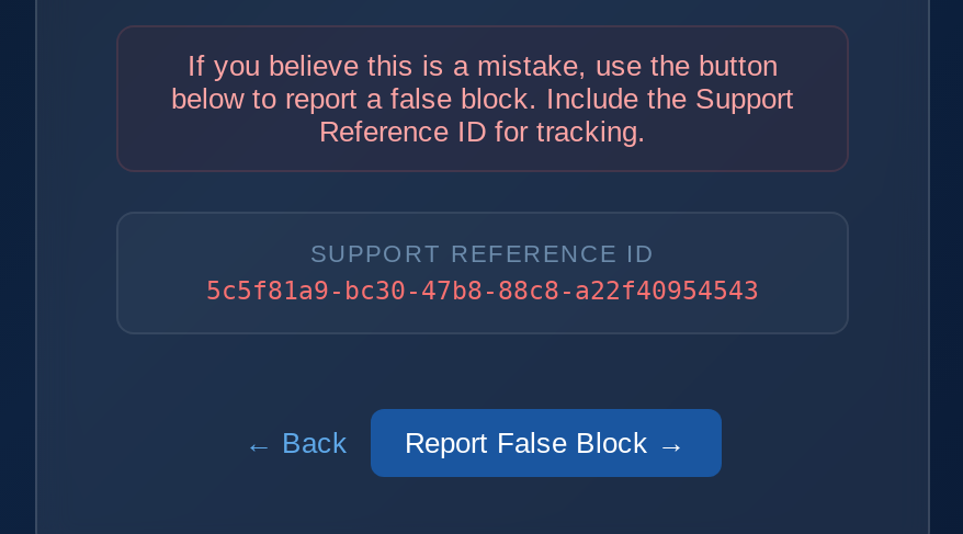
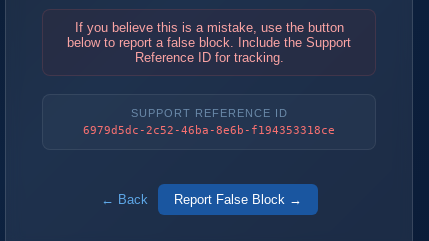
- 5c5f81a9-bc30-47b8-88c8-a22f40954543
+ 6979d5dc-2c52-46ba-8e6b-f194353318ce
